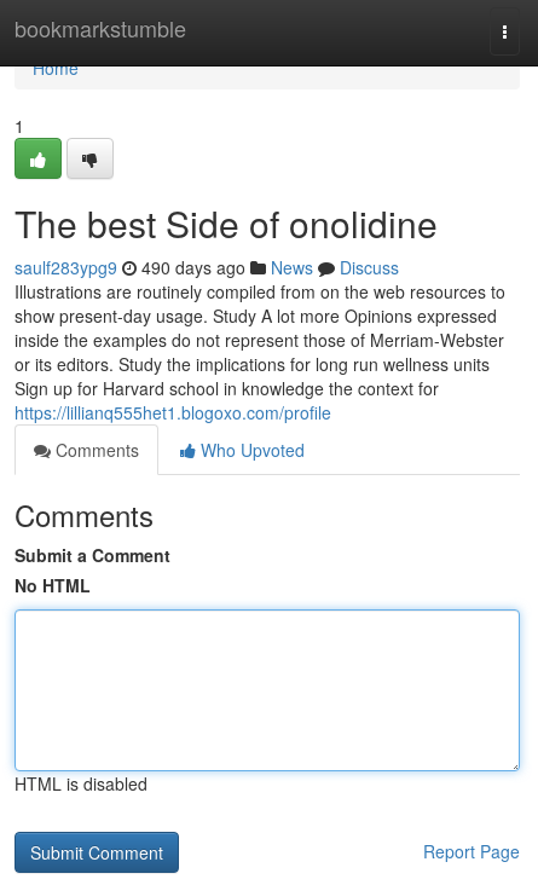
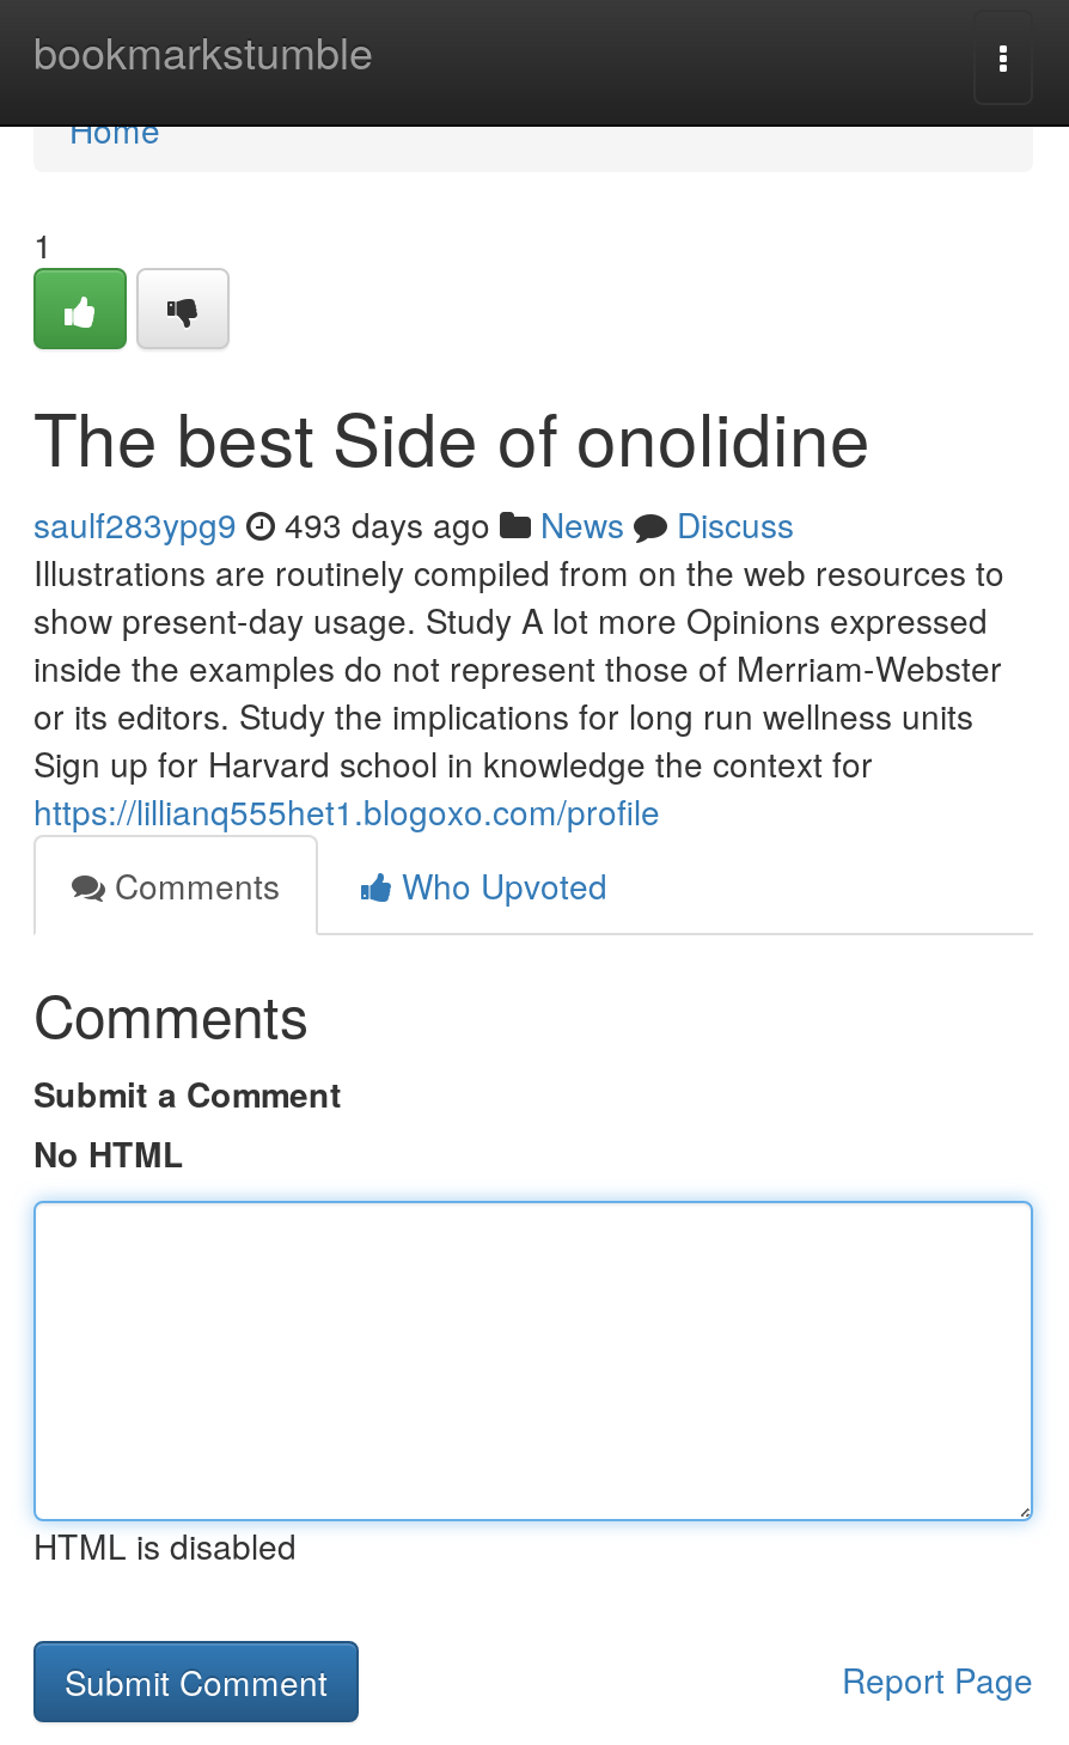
- saulf283ypg9 490 days ago News Discuss
+ saulf283ypg9 493 days ago News Discuss
